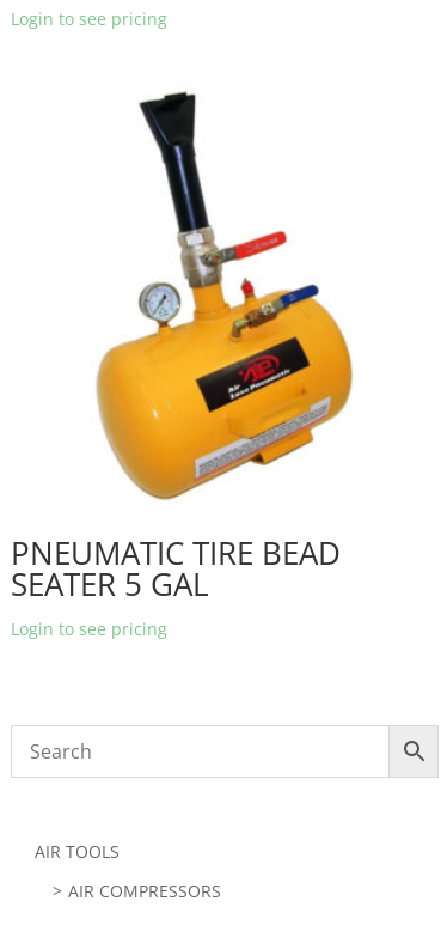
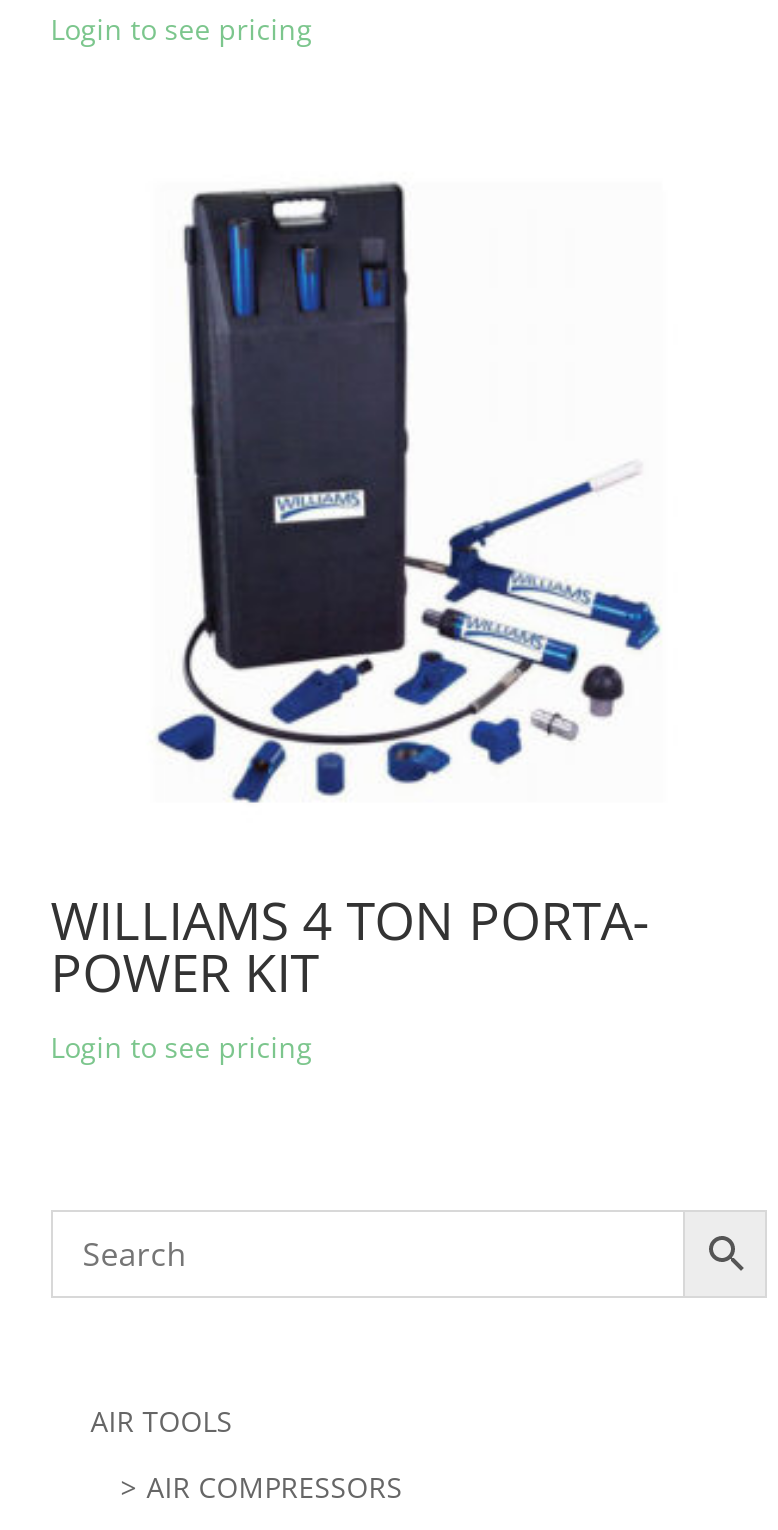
- [image]
- PNEUMATIC TIRE BEAD
- SEATER 5 GAL
+ [image]
+ WILLIAMS 4 TON PORTA-
+ POWER KIT
